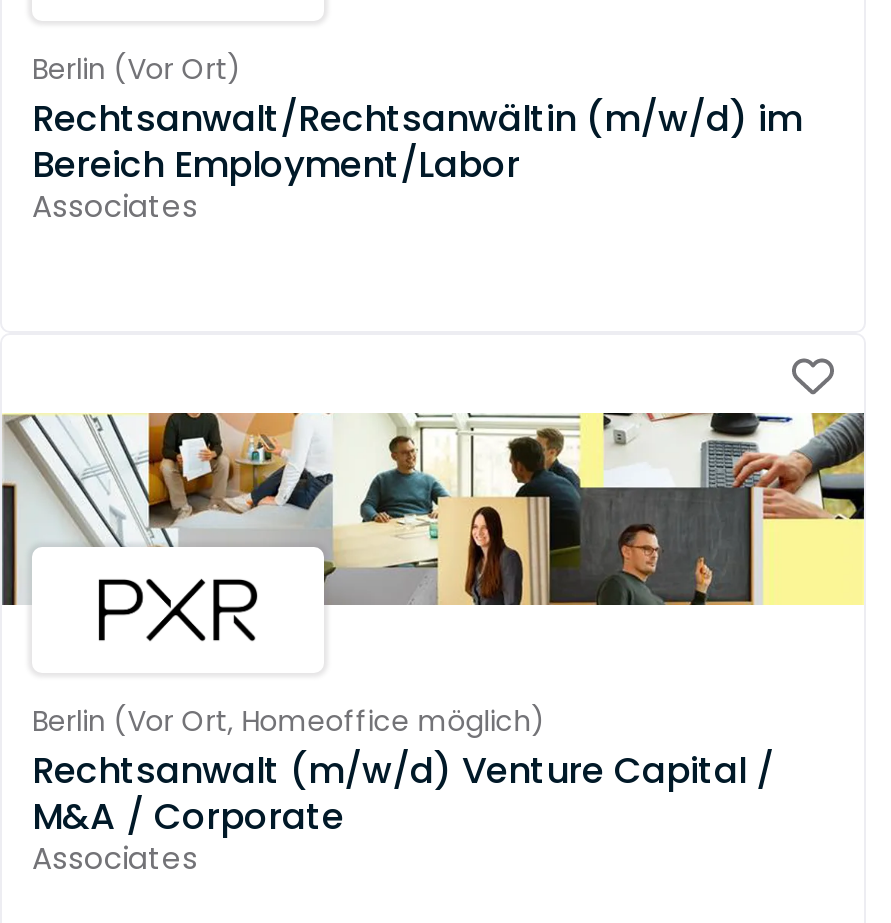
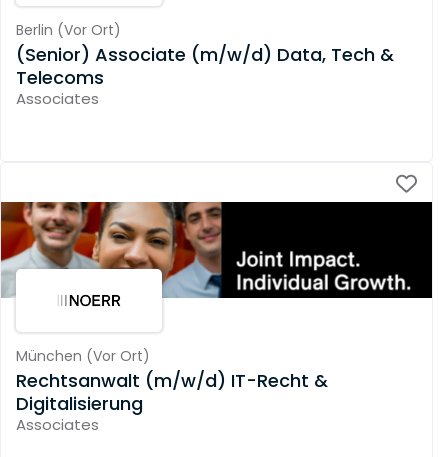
- Rechtsanwalt/Rechtsanwältin (m/w/d) im
- Bereich Employment/Labor
+ (Senior) Associate (m/w/d) Data, Tech &
+ Telecoms

- [image]
- Berlin (Vor Ort, Homeoffice möglich)
- Rechtsanwalt (m/w/d) Venture Capital /
- M&A / Corporate
+ [image]
+ München (Vor Ort)
+ Rechtsanwalt (m/w/d) IT-Recht &
+ Digitalisierung
